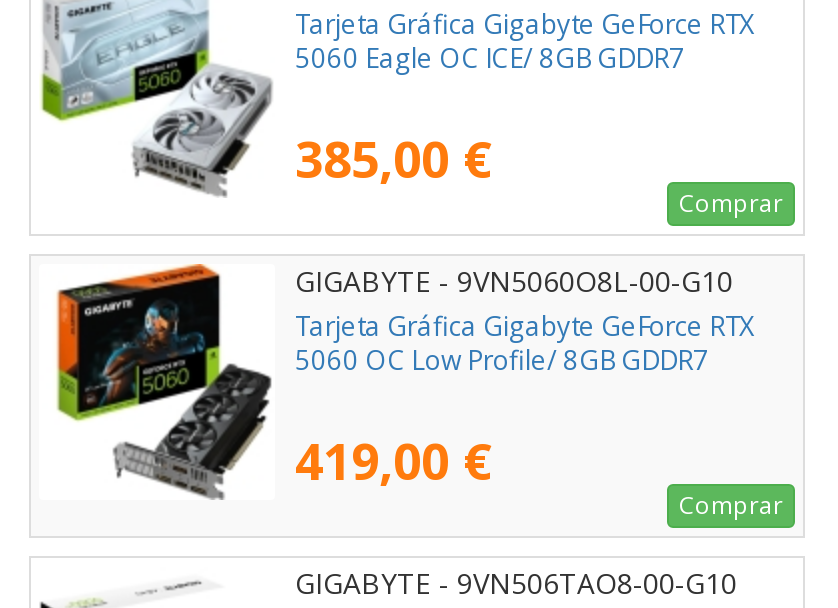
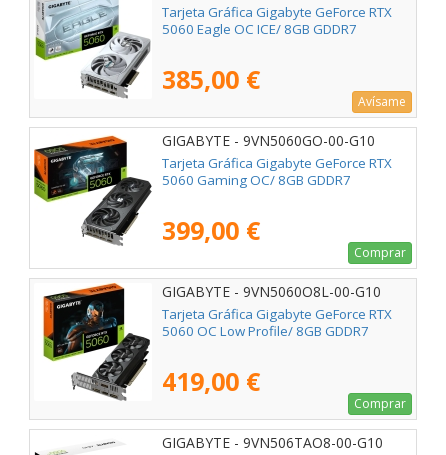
+ [image]
+ Avísame
+ GIGABYTE - 9VN5060GO-00-G10
+ Tarjeta Gráfica Gigabyte GeForce RTX
+ 5060 Gaming OC/ 8GB GDDR7
+ 399,00 €
